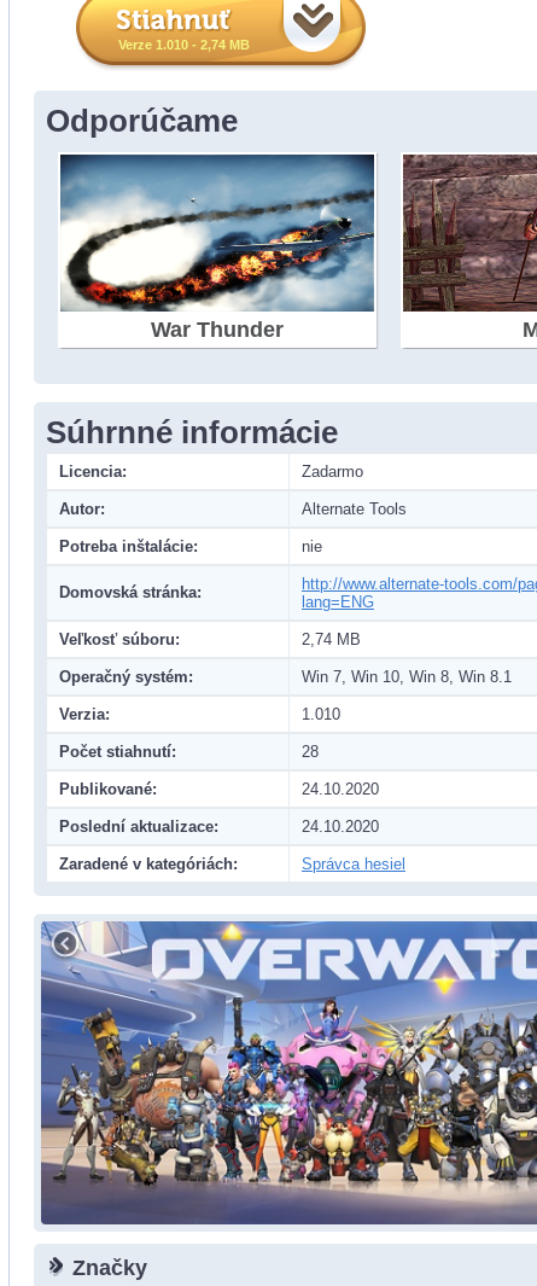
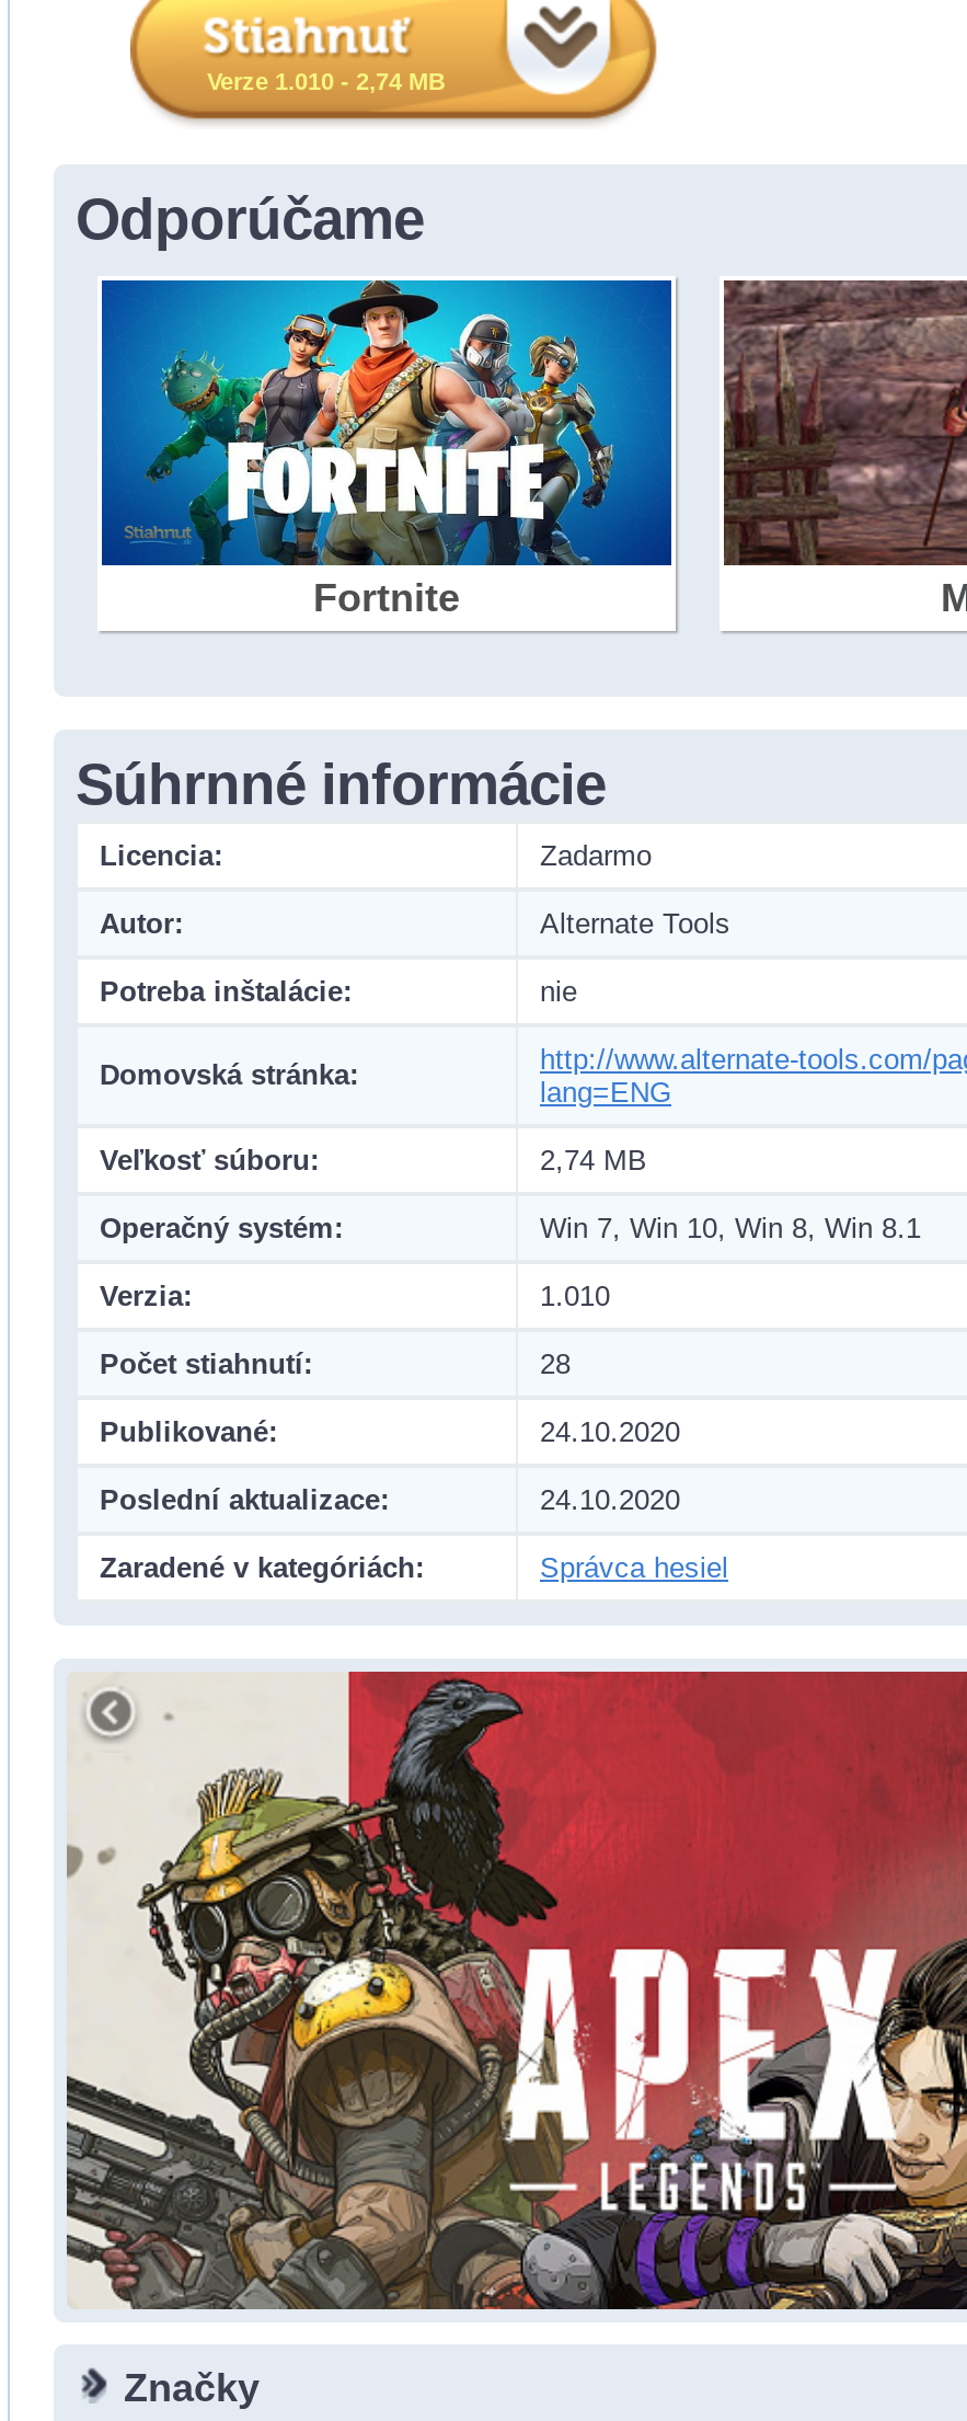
- [image]
- War Thunder
+ [image]
+ Fortnite

- [image]
+ [image]
